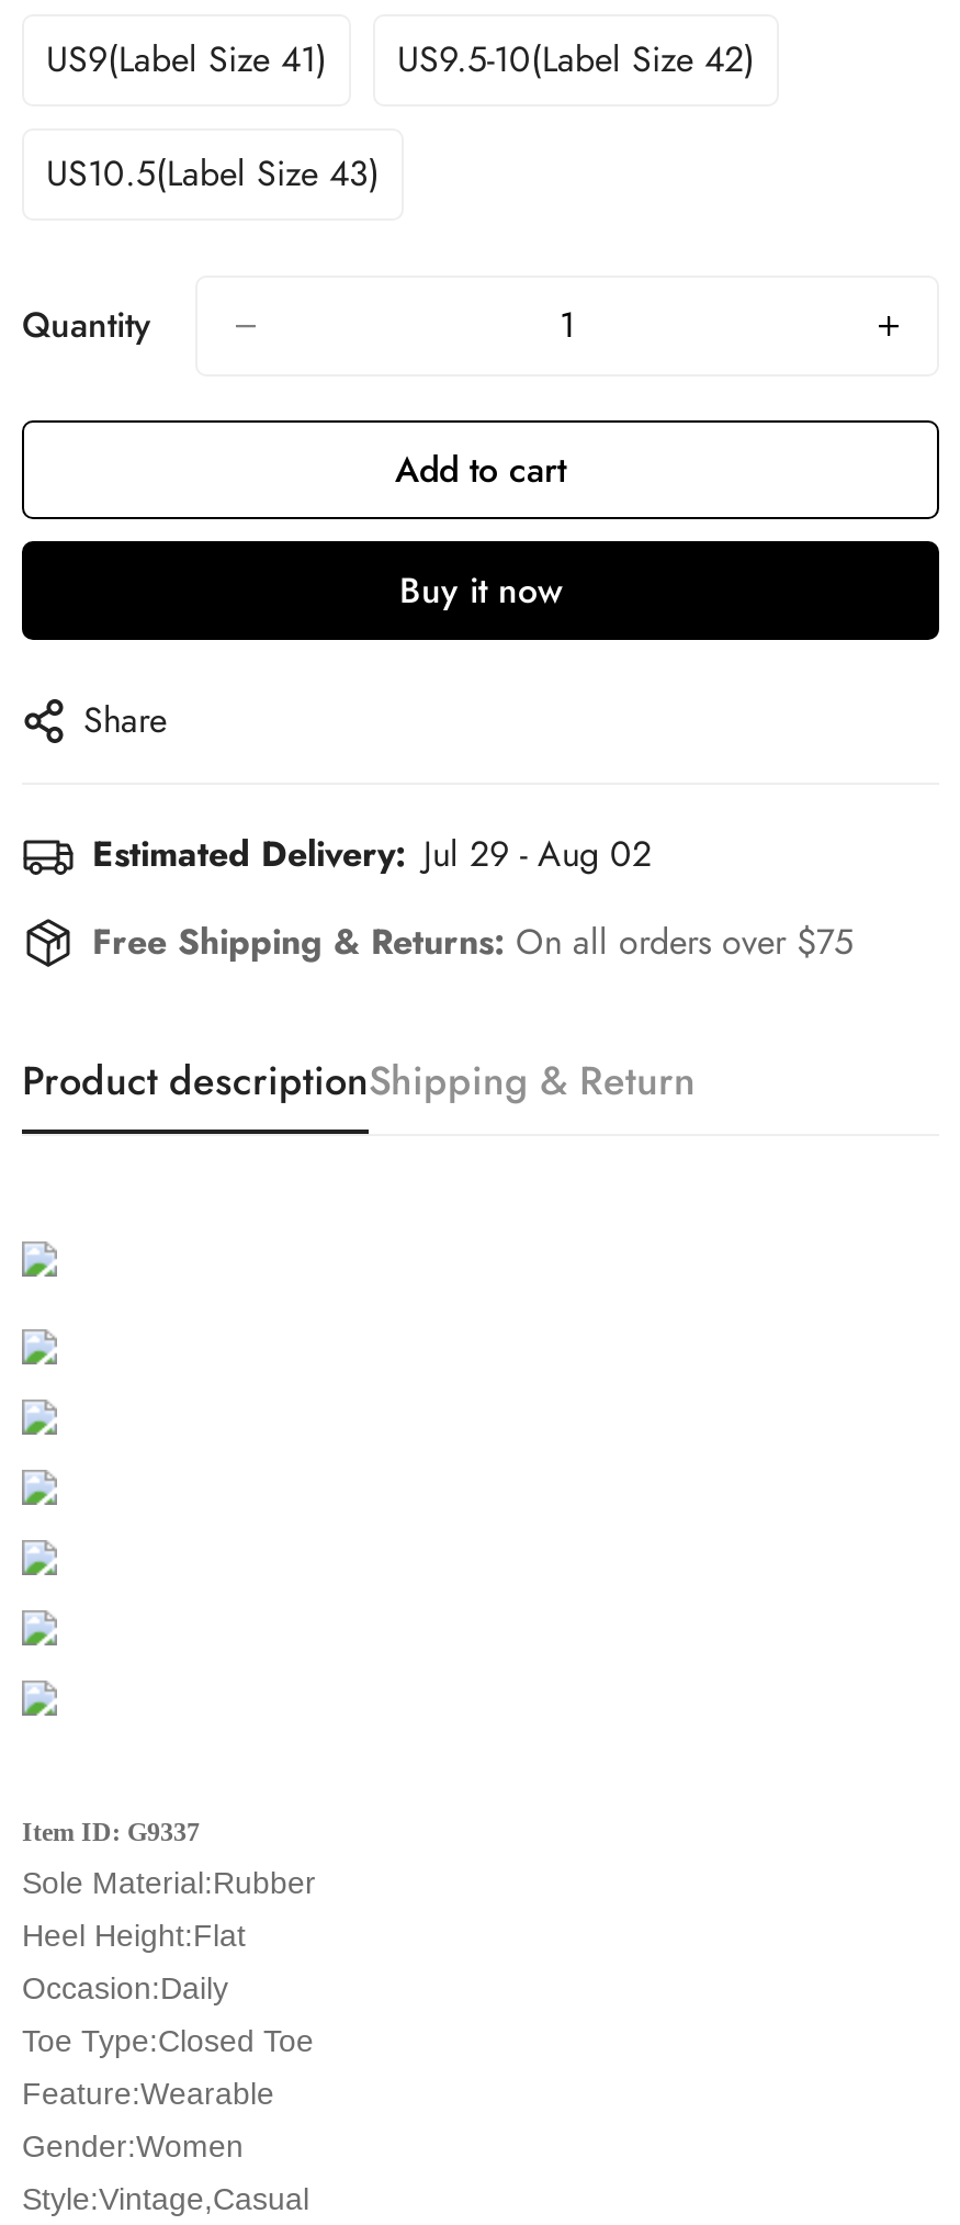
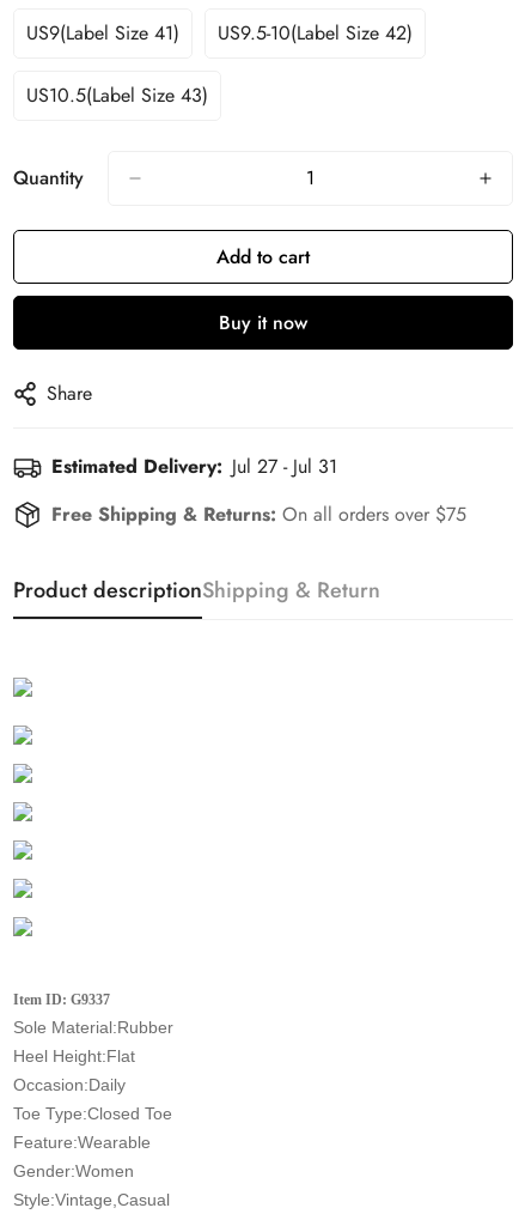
- Estimated Delivery: Jul 29 - Aug 02
+ Estimated Delivery: Jul 27 - Jul 31
